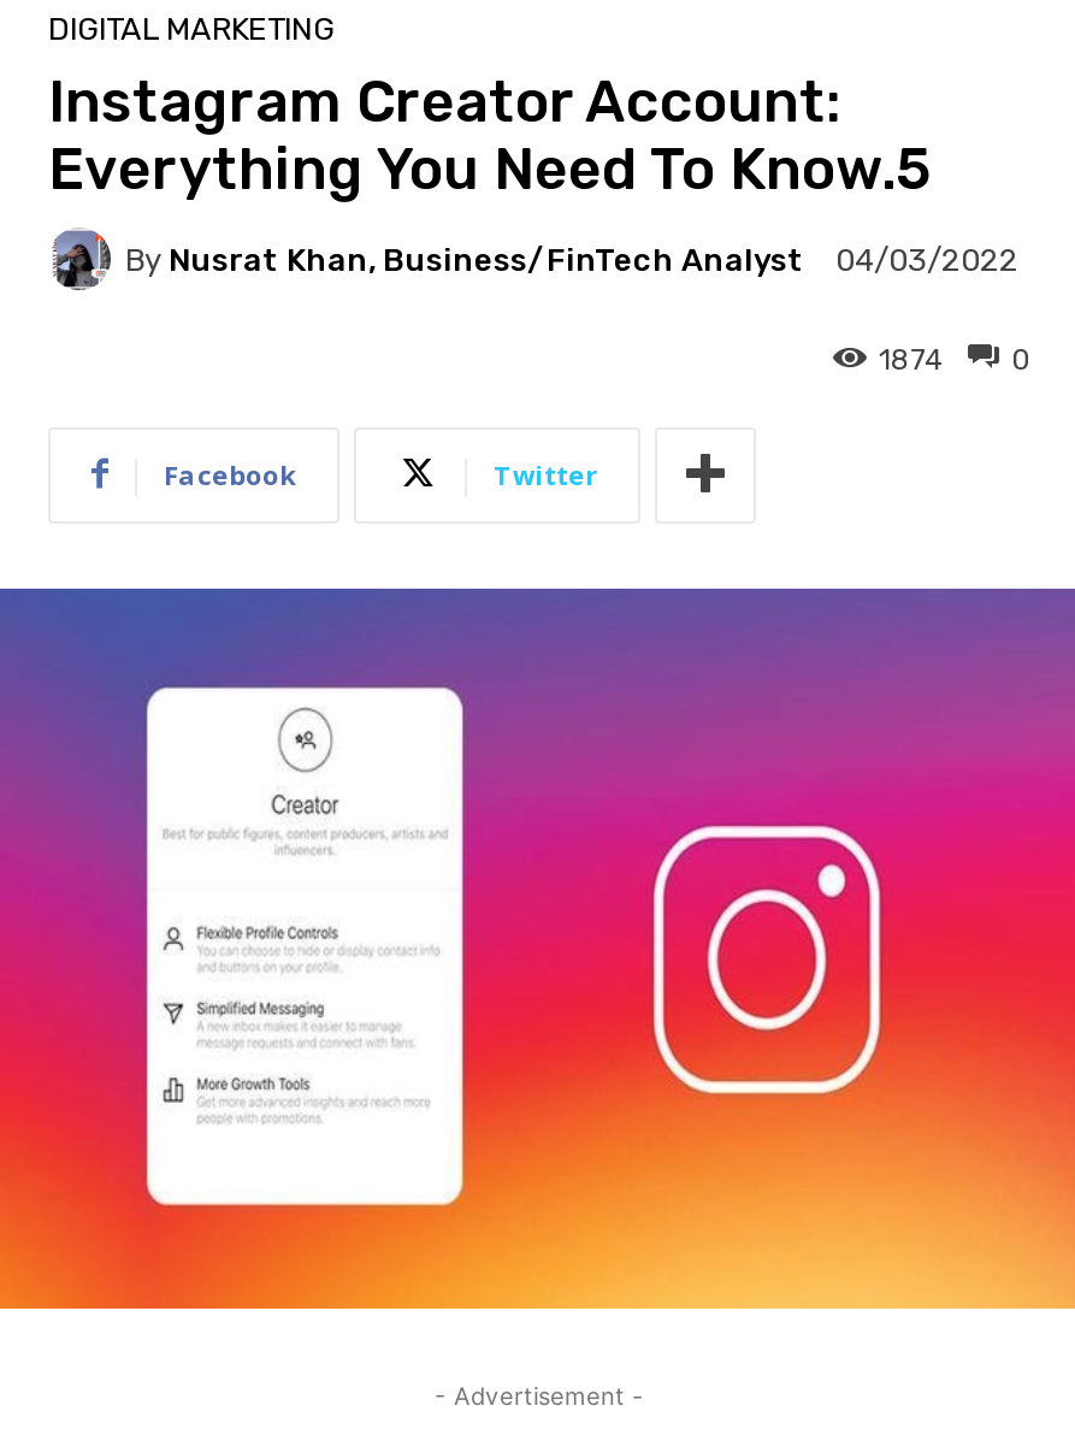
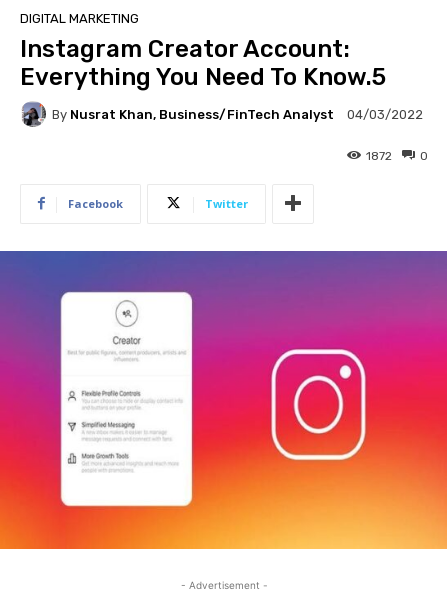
- 1874 0
+ 1872 0
